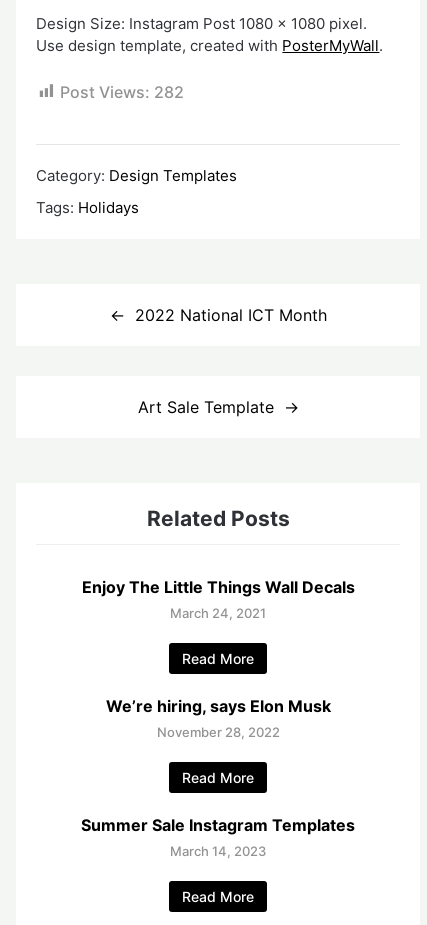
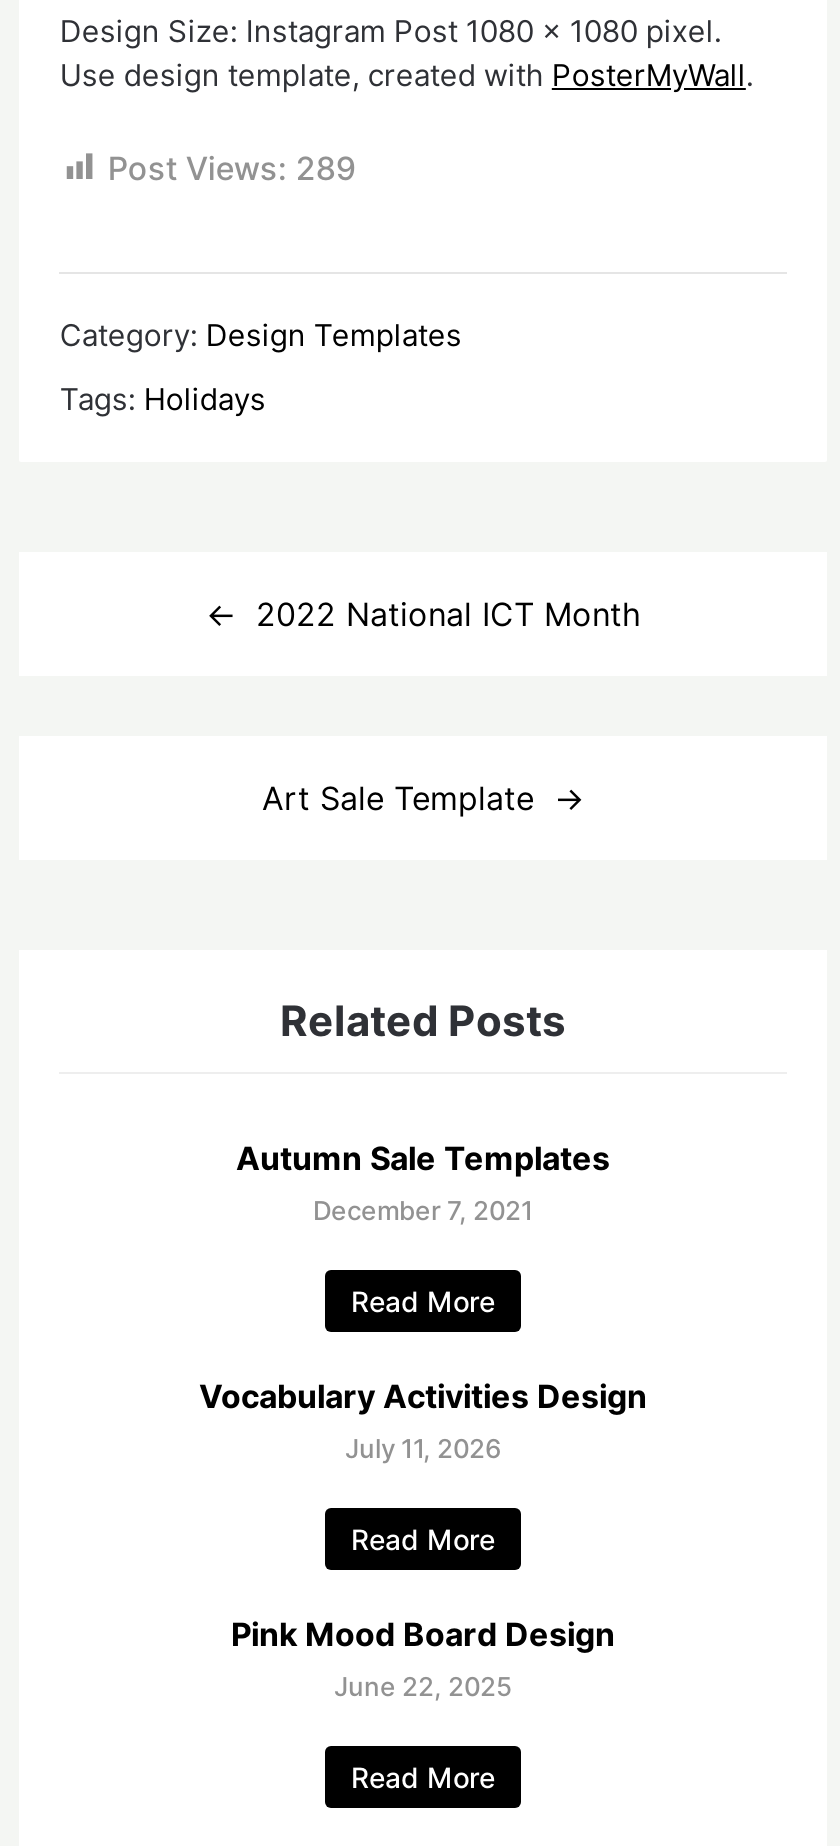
- Post Views: 282
+ Post Views: 289

- Enjoy The Little Things Wall Decals
- March 24, 2021
+ Autumn Sale Templates
+ December 7, 2021

- We’re hiring, says Elon Musk
- November 28, 2022
+ Vocabulary Activities Design
+ July 11, 2026

- Summer Sale Instagram Templates
- March 14, 2023
+ Pink Mood Board Design
+ June 22, 2025
